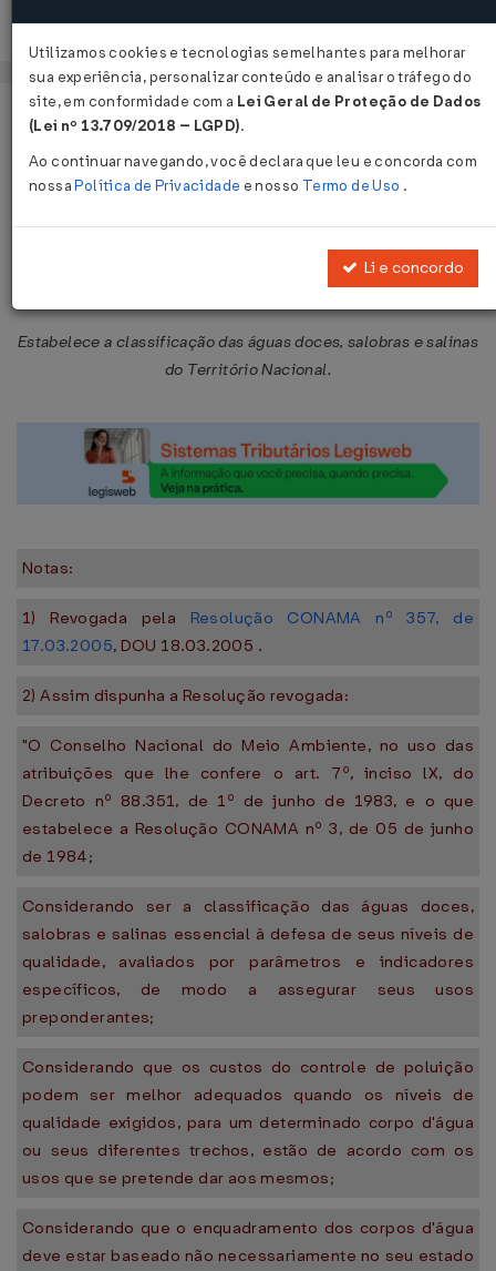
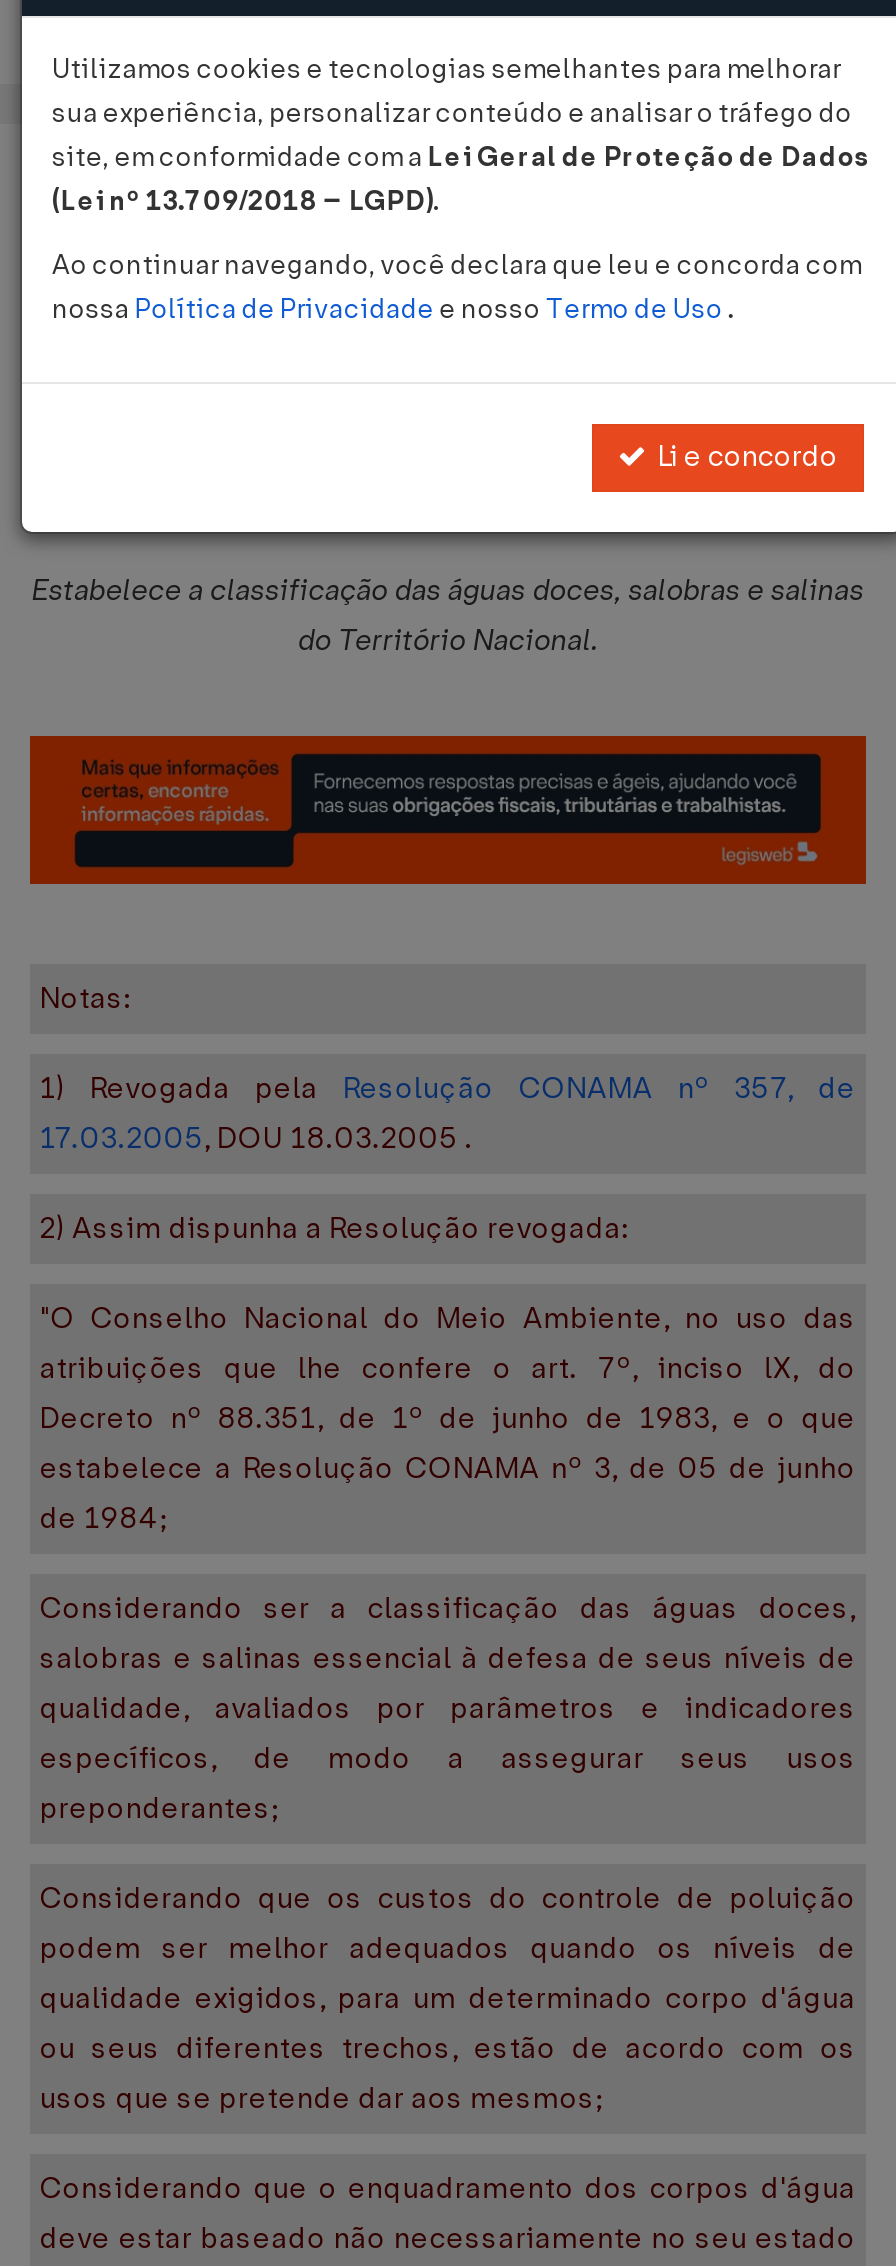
- [image]
+ [image]
